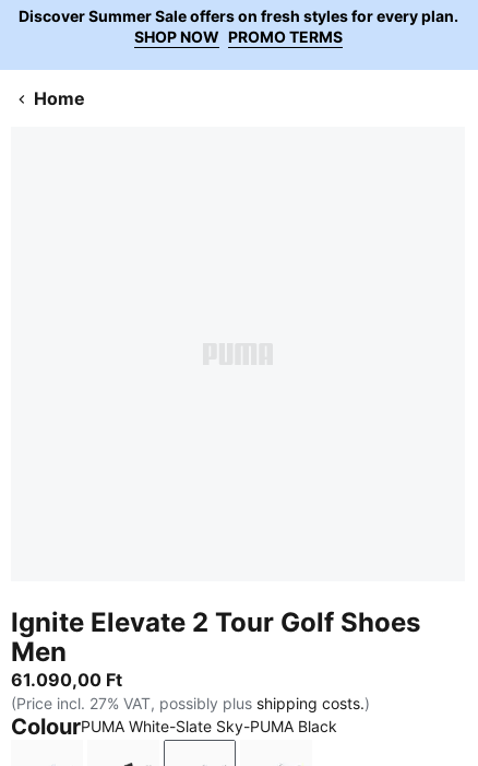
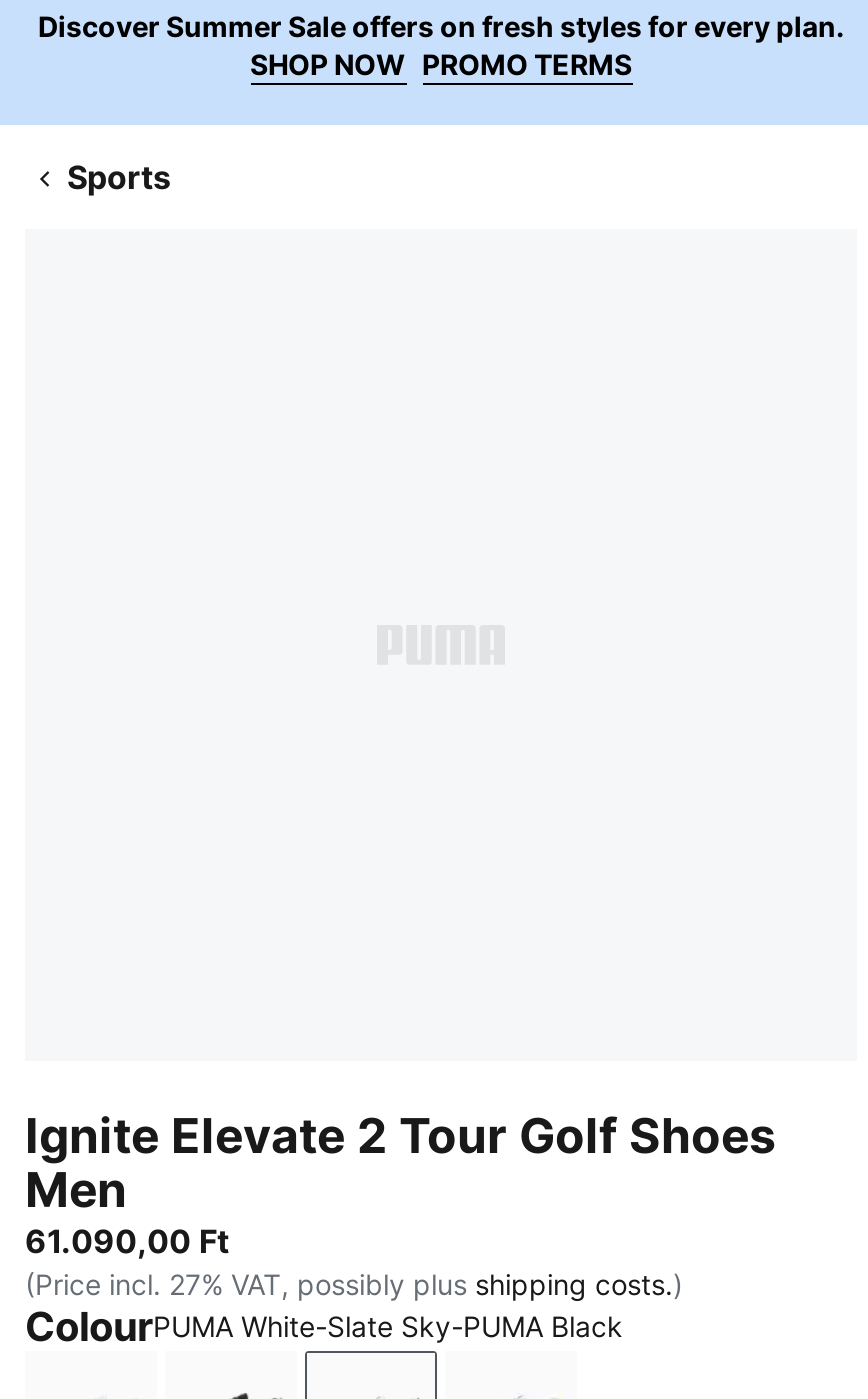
- Home
+ Sports
